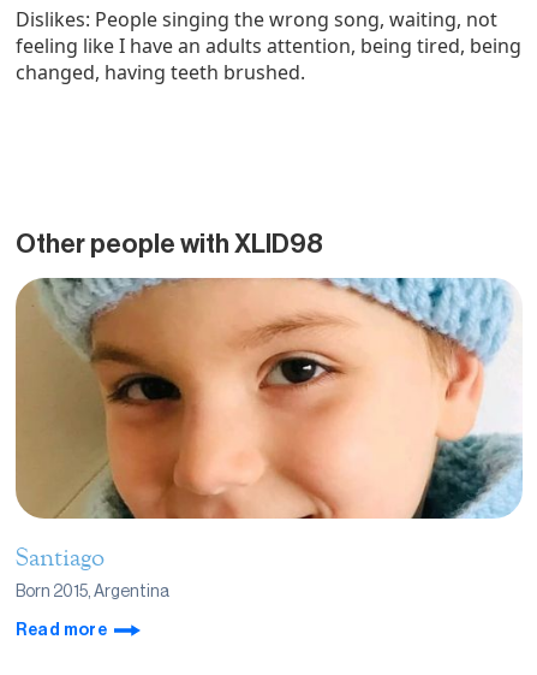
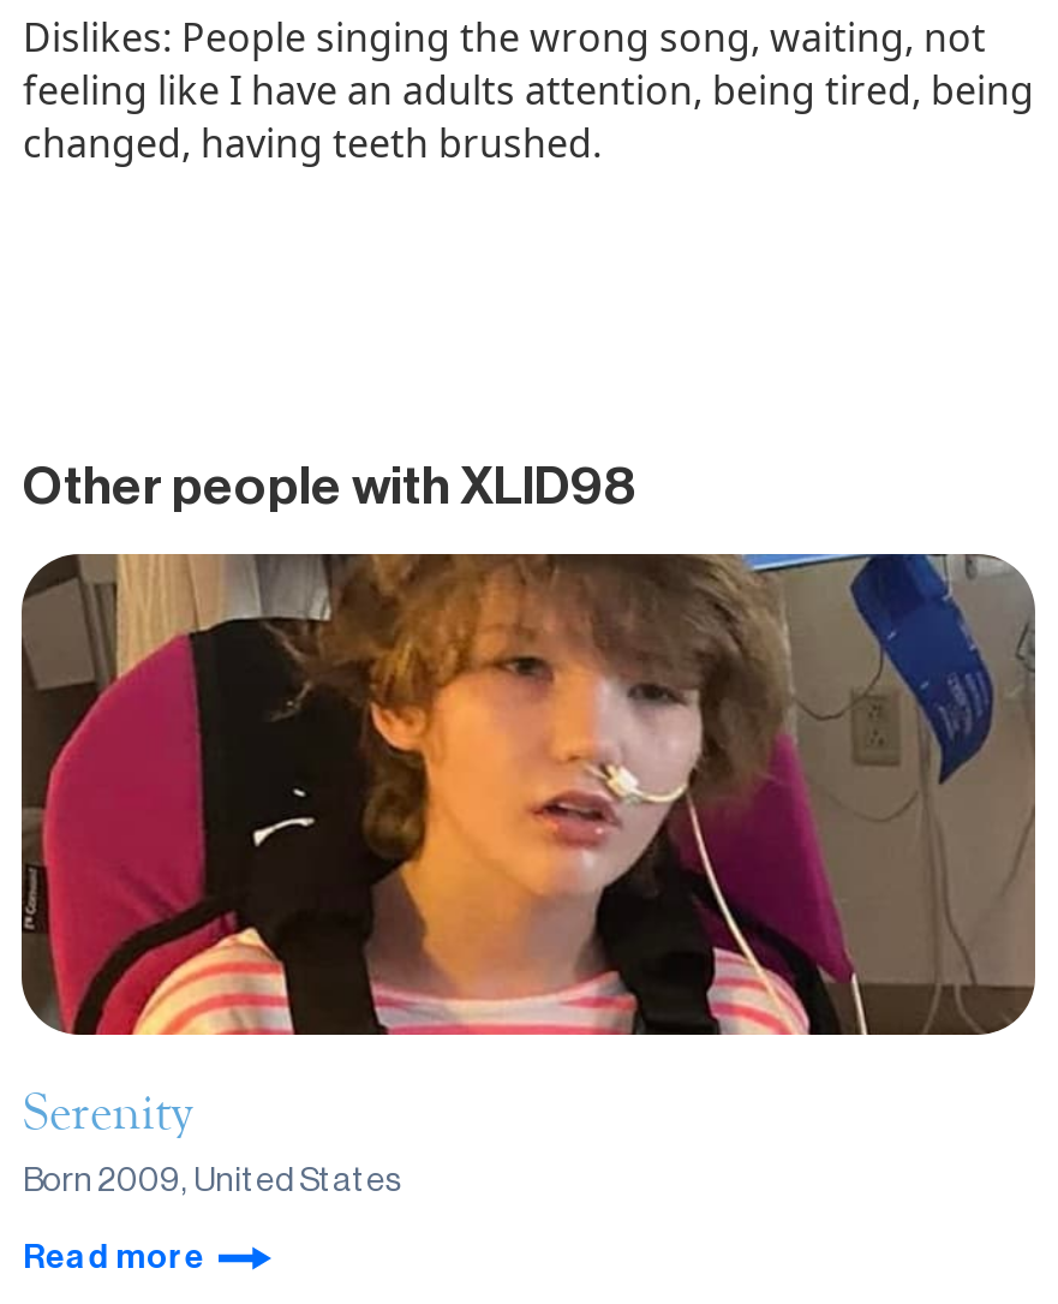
- [image]
- Santiago
- Born 2015, Argentina
+ [image]
+ Serenity
+ Born 2009, United States
